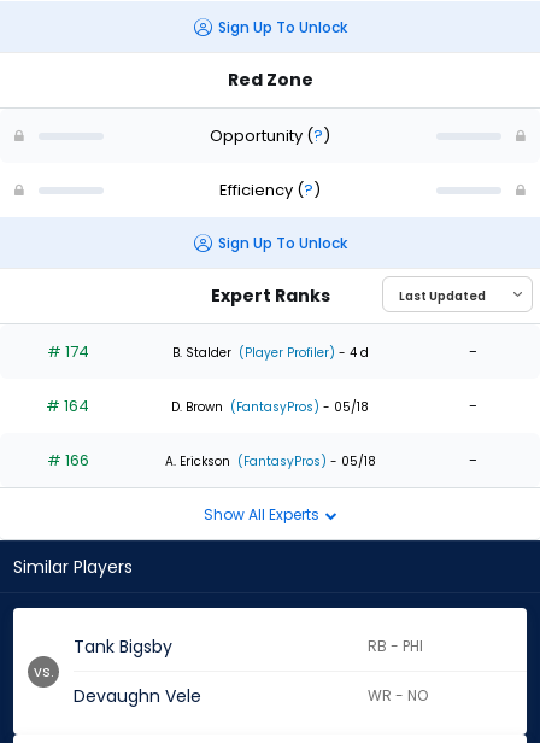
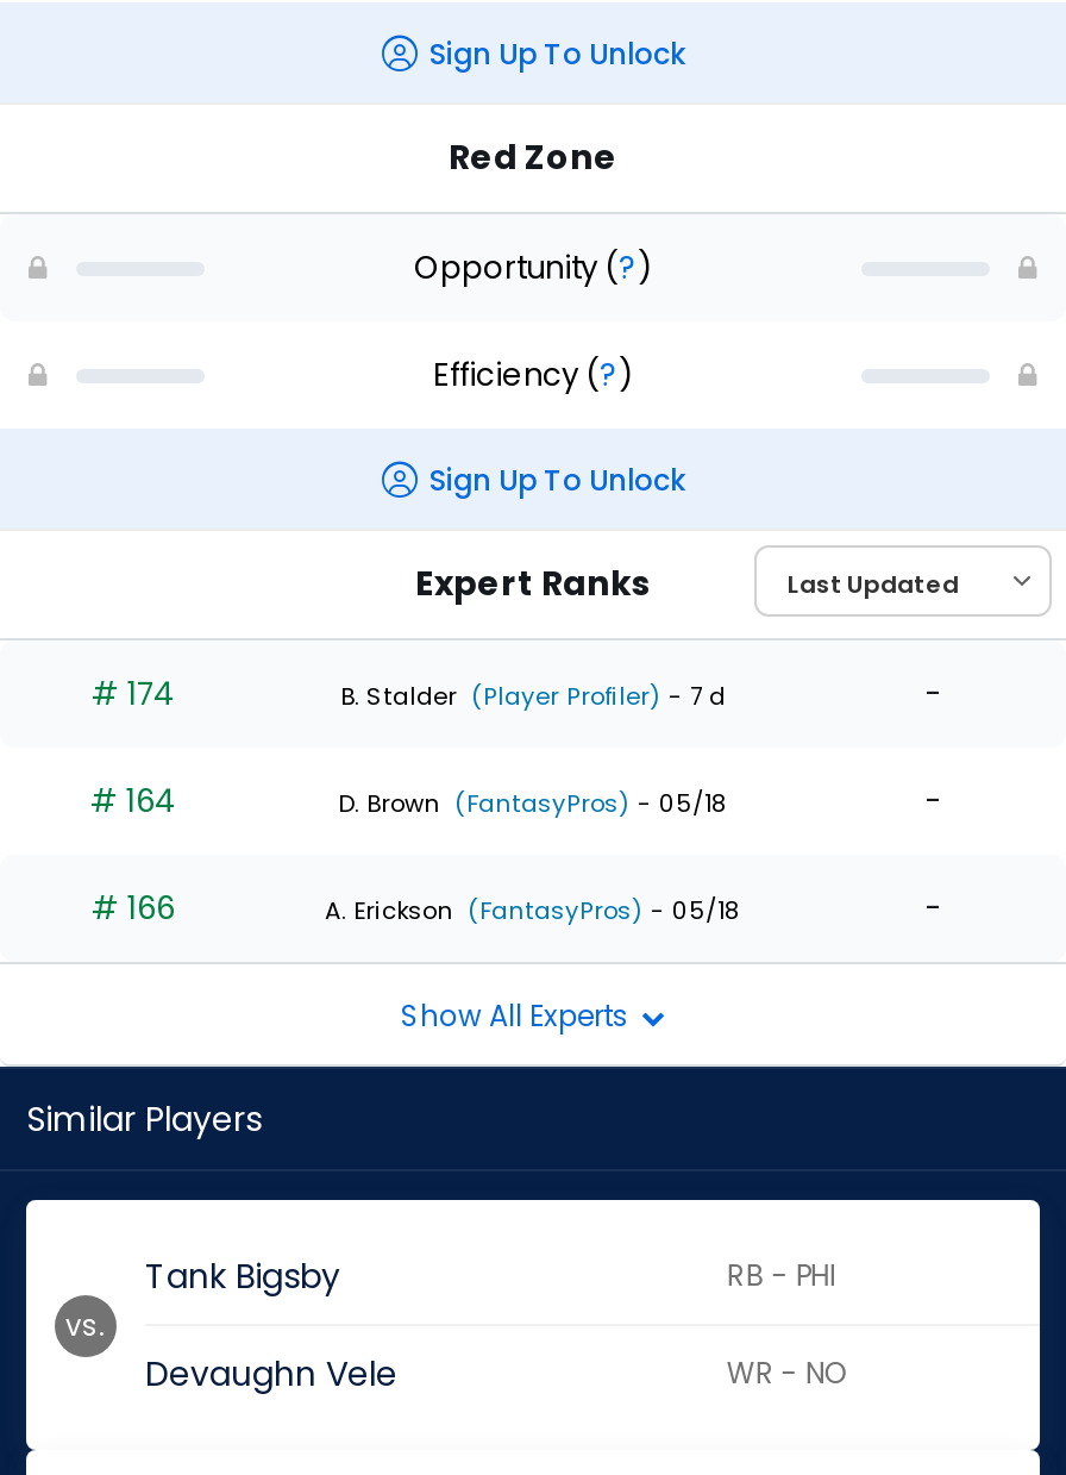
- B. Stalder (Player Profiler) - 4 d
+ B. Stalder (Player Profiler) - 7 d
